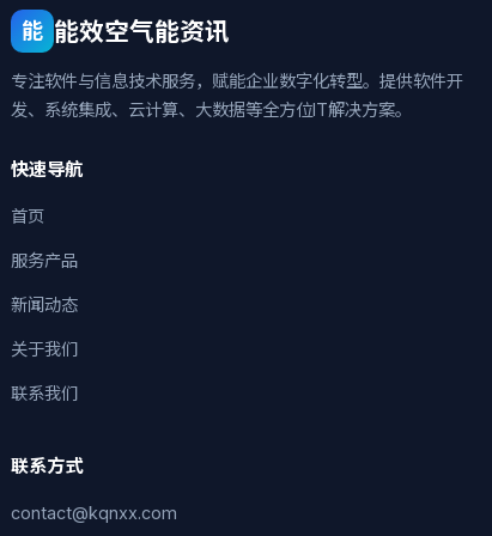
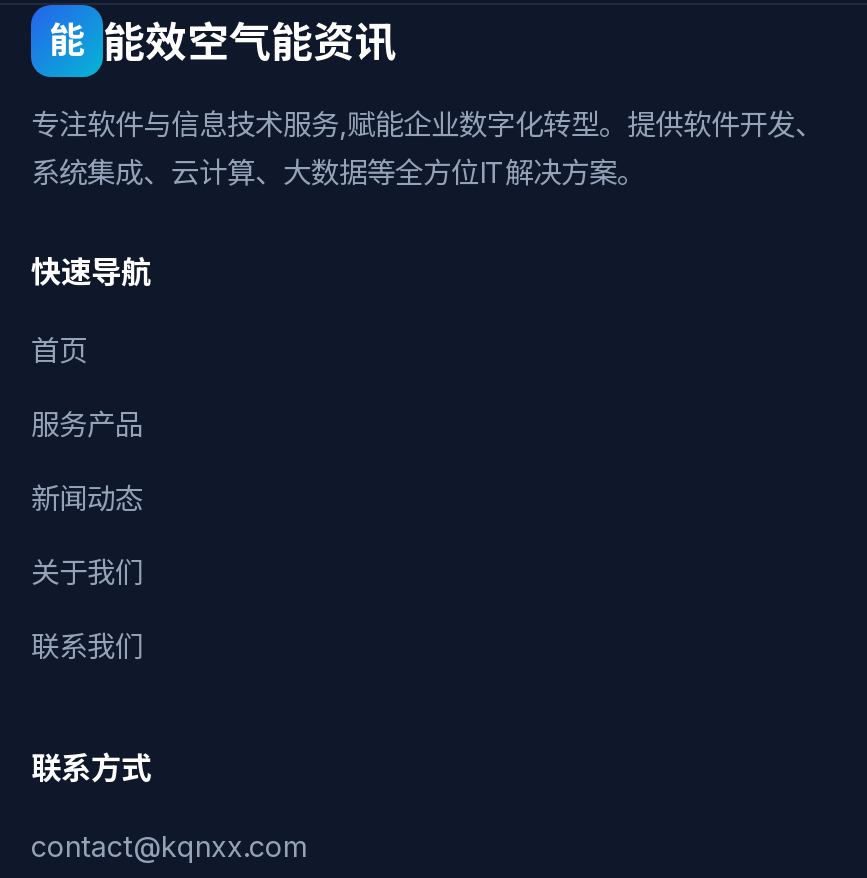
- 专注软件与信息技术服务，赋能企业数字化转型。提供软件开
- 发、系统集成、云计算、大数据等全方位IT解决方案。
+ 专注软件与信息技术服务,赋能企业数字化转型。提供软件开发、
+ 系统集成、云计算、大数据等全方位IT解决方案。
